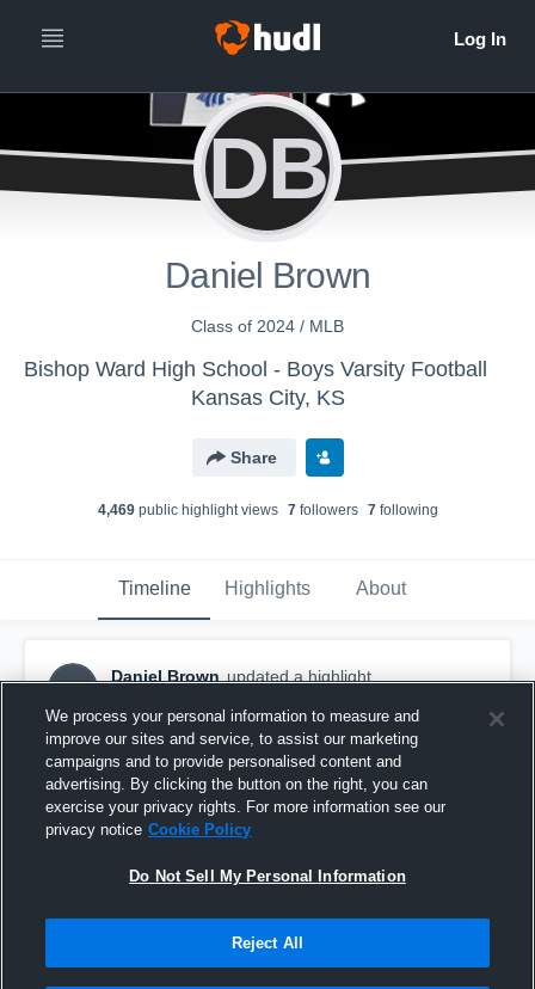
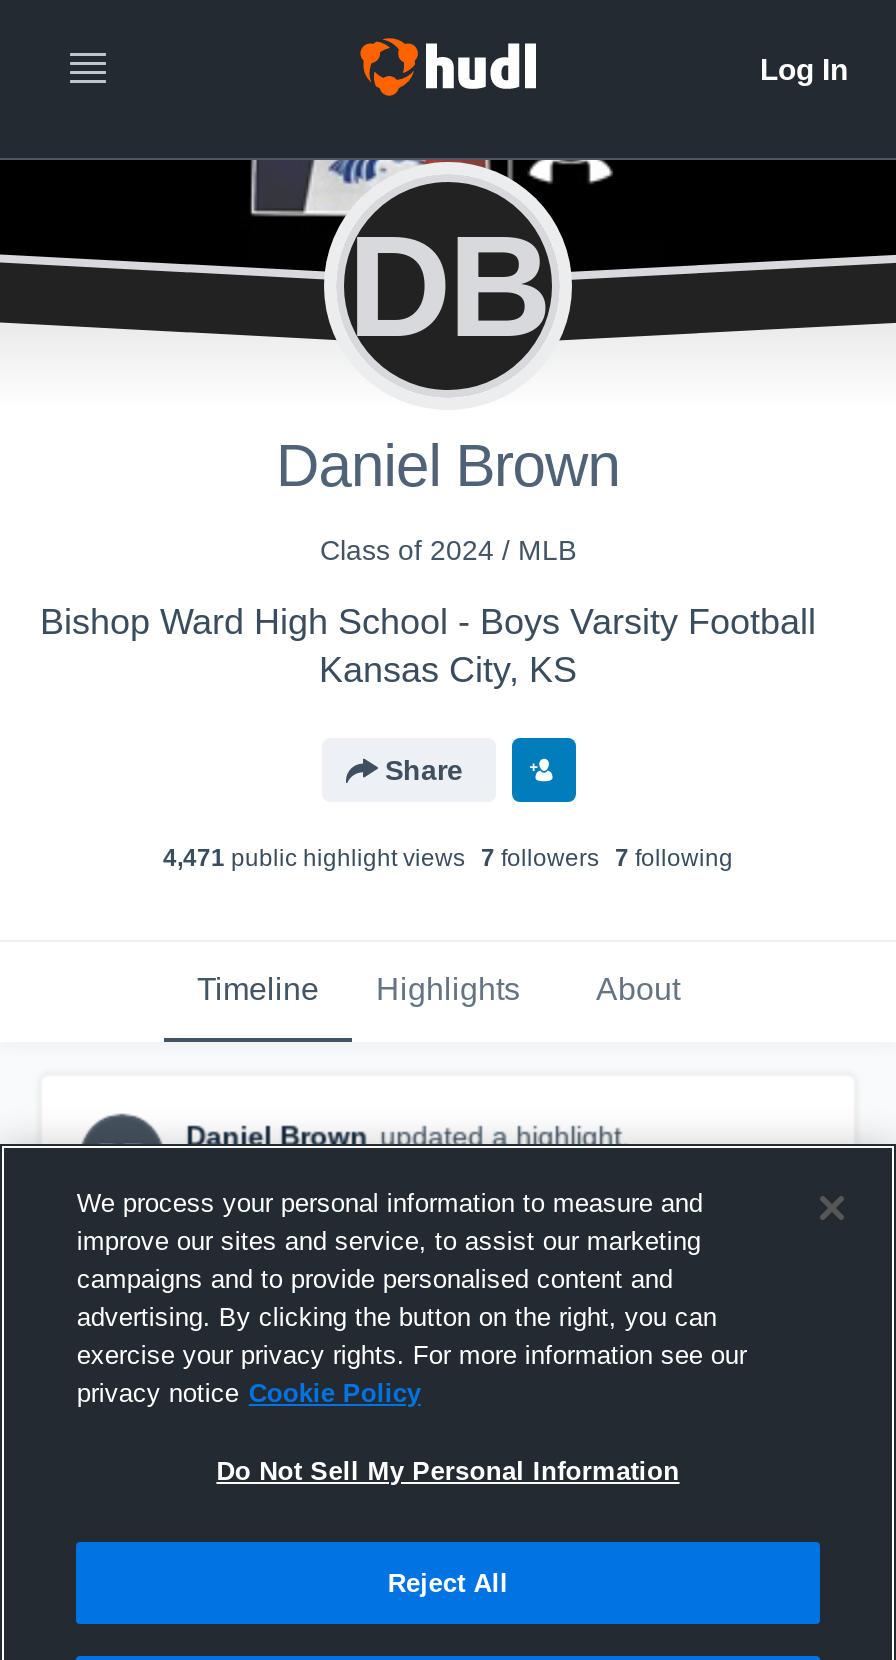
- 4,469 public highlight views 7 followers 7 following
+ 4,471 public highlight views 7 followers 7 following
